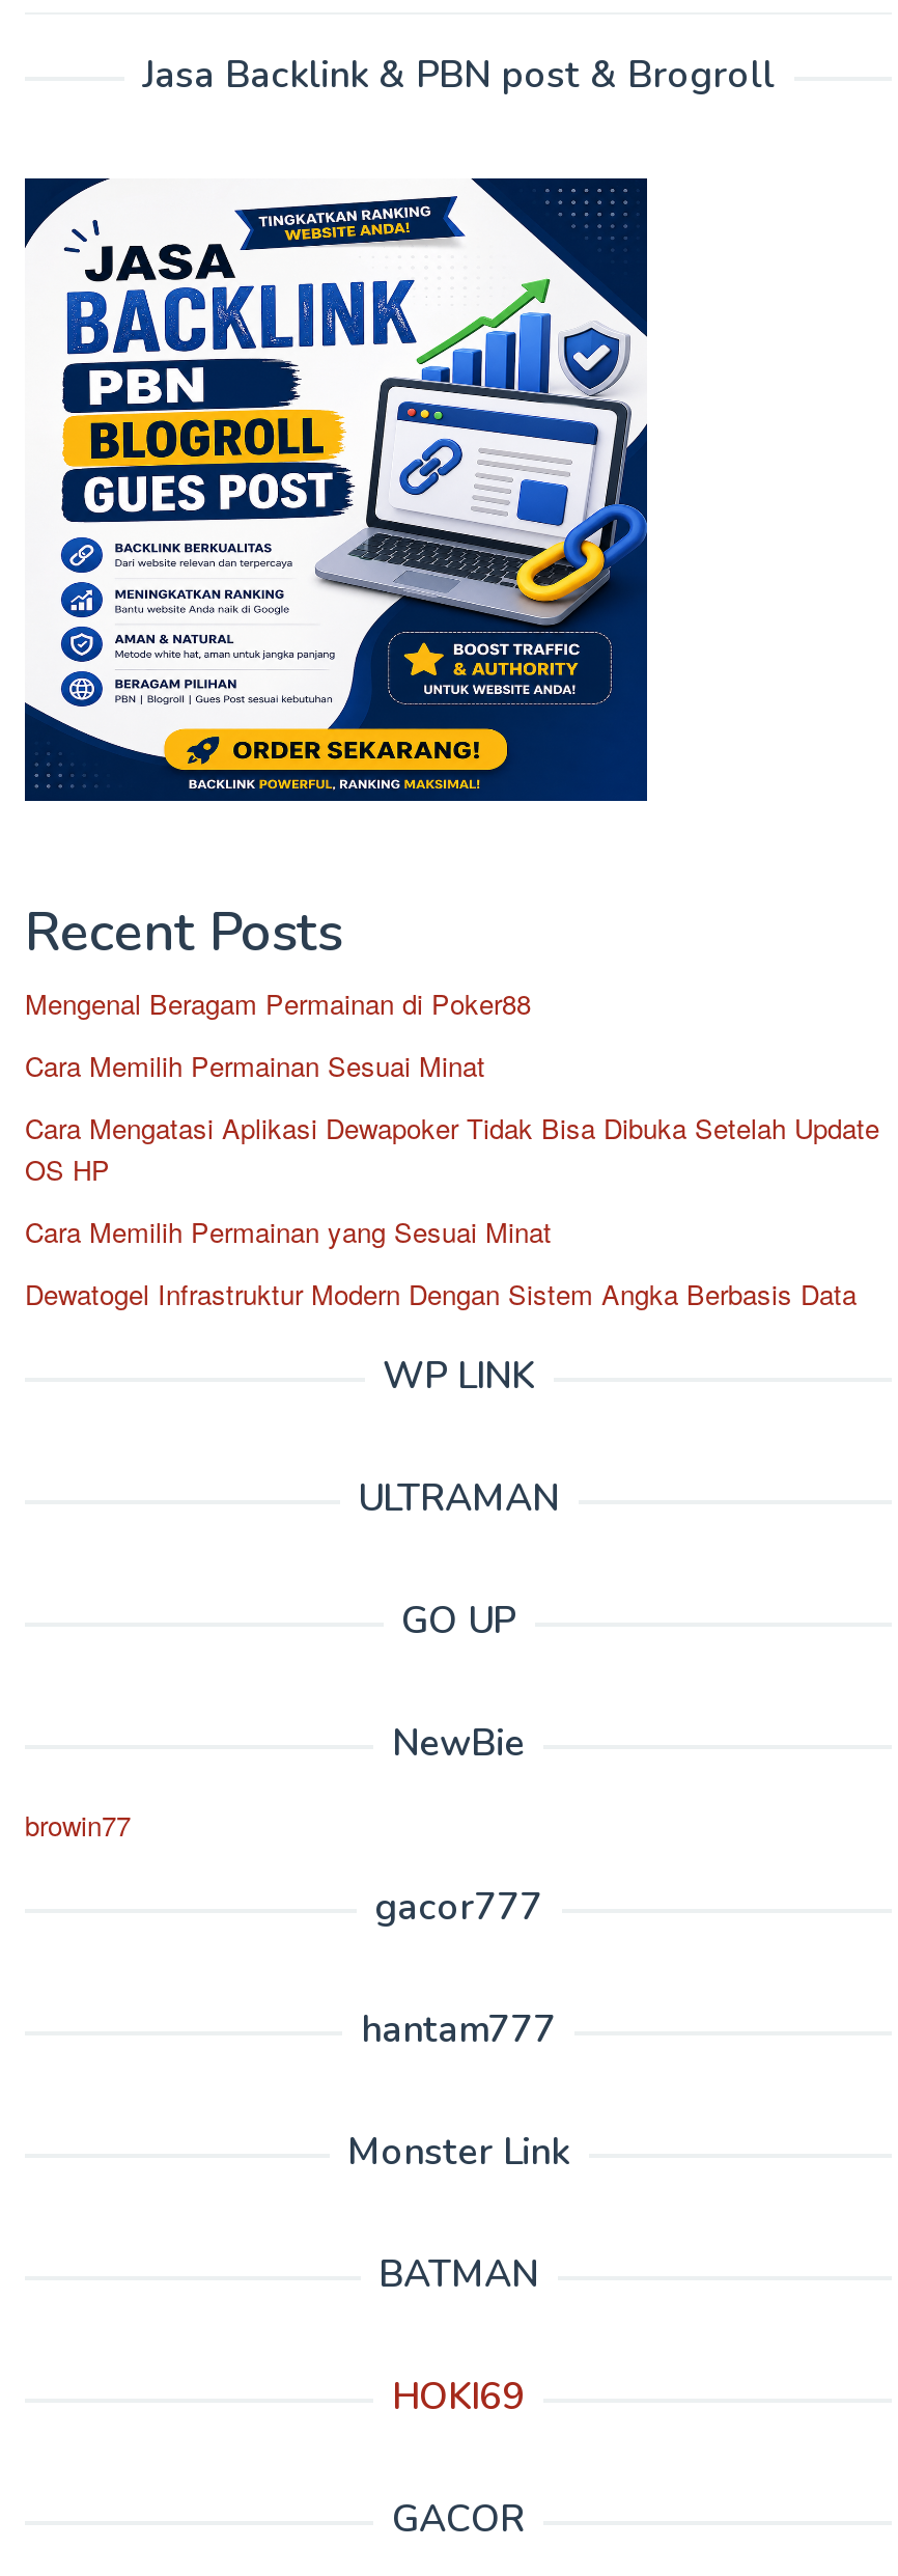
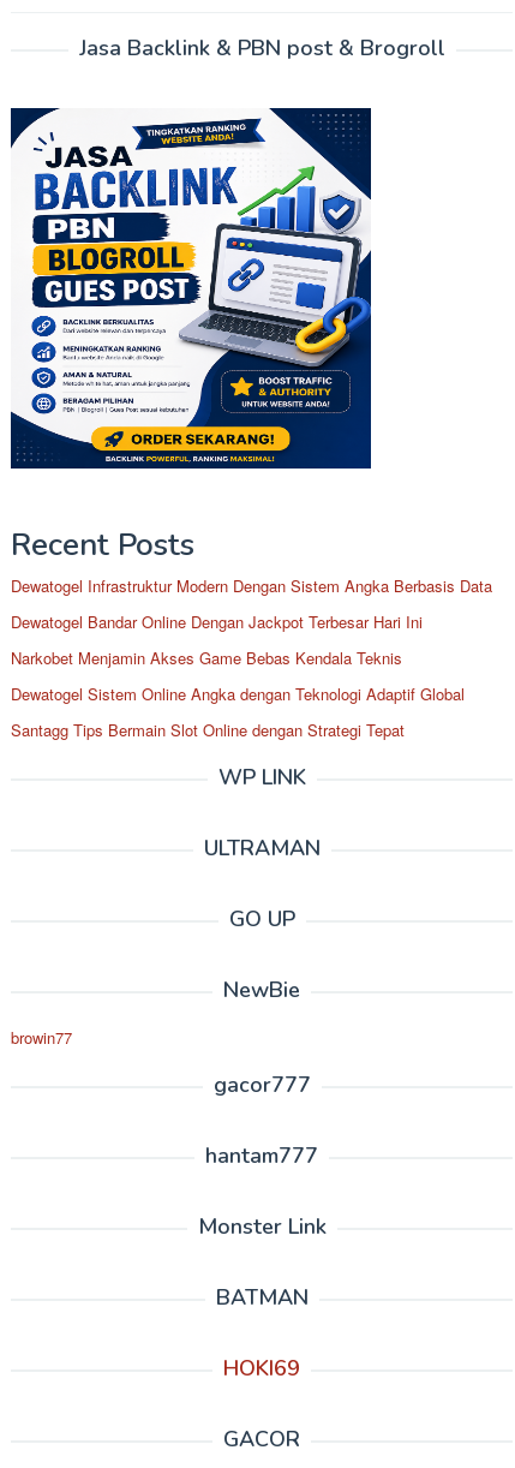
- Mengenal Beragam Permainan di Poker88
- Cara Memilih Permainan Sesuai Minat
- Cara Mengatasi Aplikasi Dewapoker Tidak Bisa Dibuka Setelah Update
- OS HP
- Cara Memilih Permainan yang Sesuai Minat

moved up: Dewatogel Infrastruktur Modern Dengan Sistem Angka Berbasis Data

+ Dewatogel Bandar Online Dengan Jackpot Terbesar Hari Ini
+ Narkobet Menjamin Akses Game Bebas Kendala Teknis
+ Dewatogel Sistem Online Angka dengan Teknologi Adaptif Global
+ Santagg Tips Bermain Slot Online dengan Strategi Tepat
